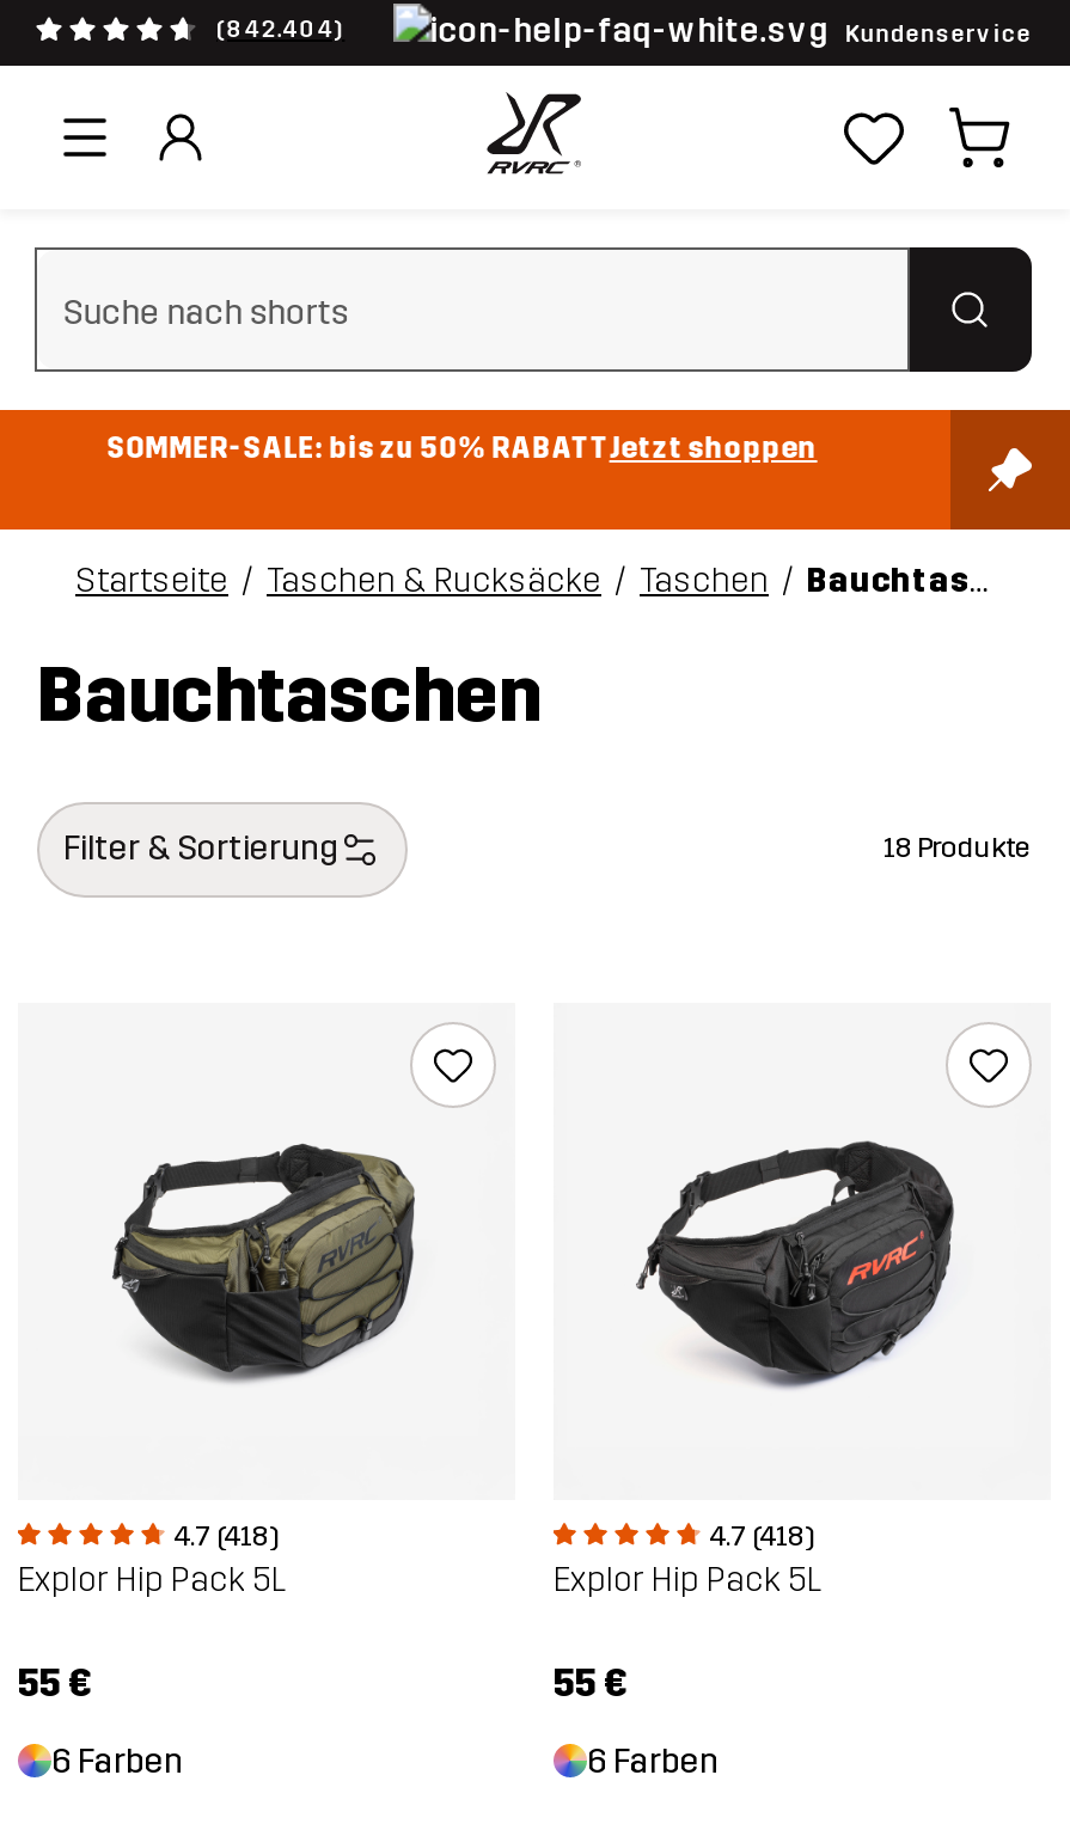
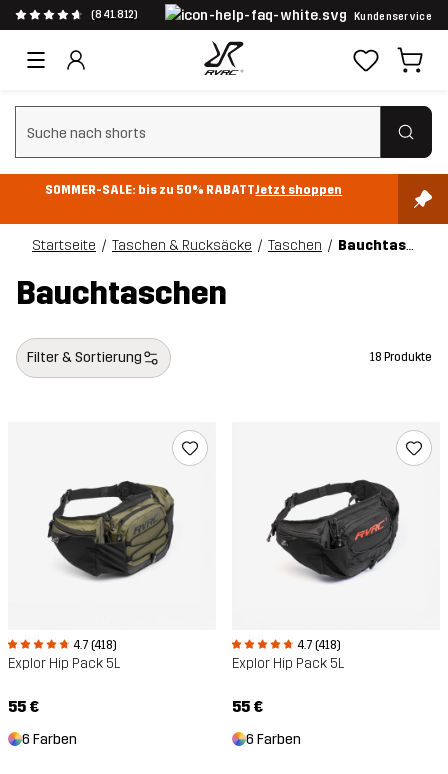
- (842.404)
+ (841.812)
